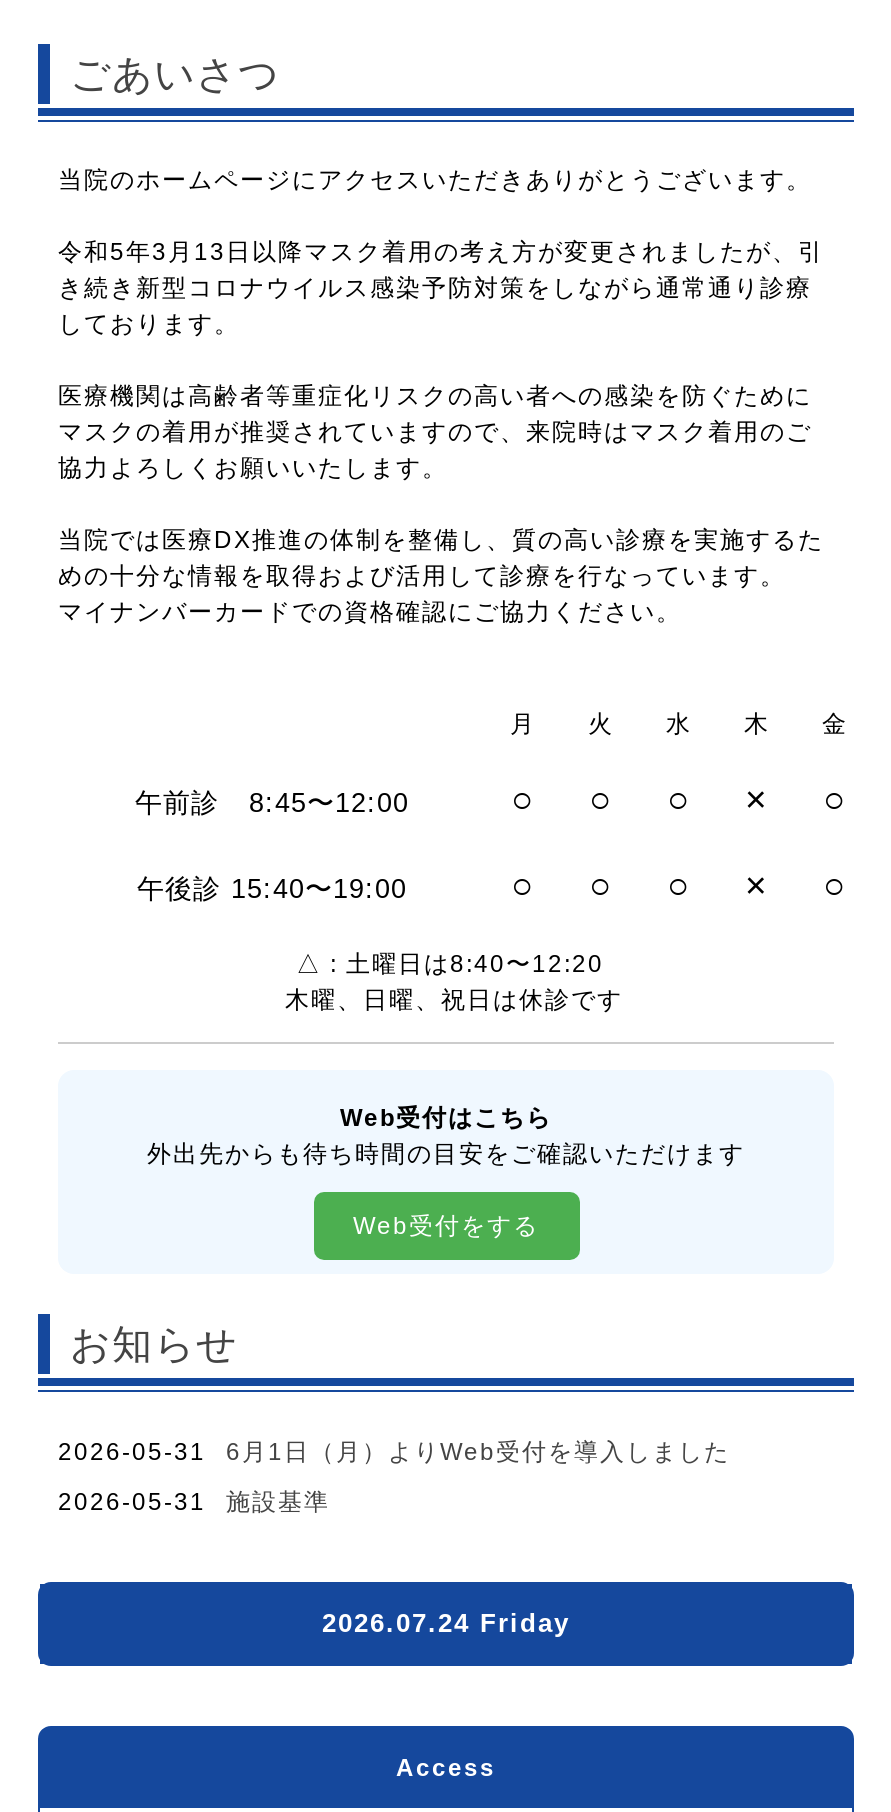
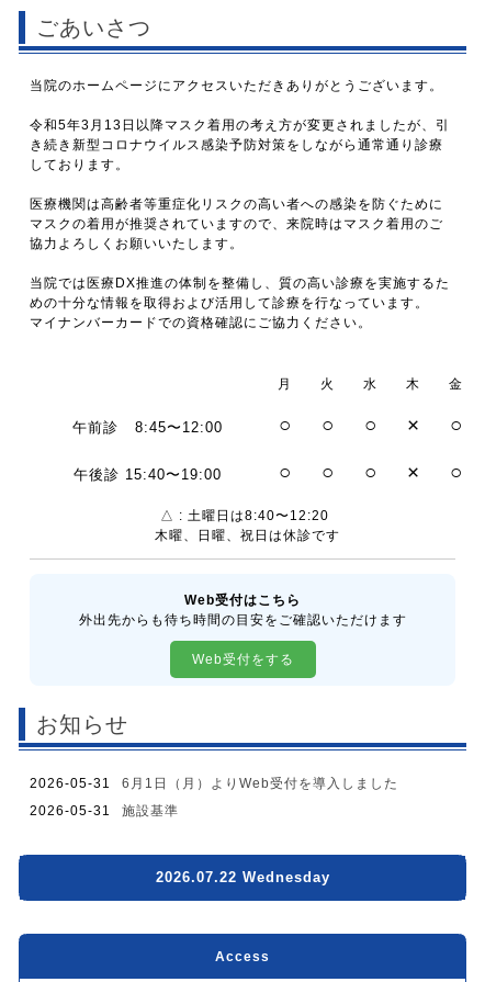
- 2026.07.24 Friday
+ 2026.07.22 Wednesday
